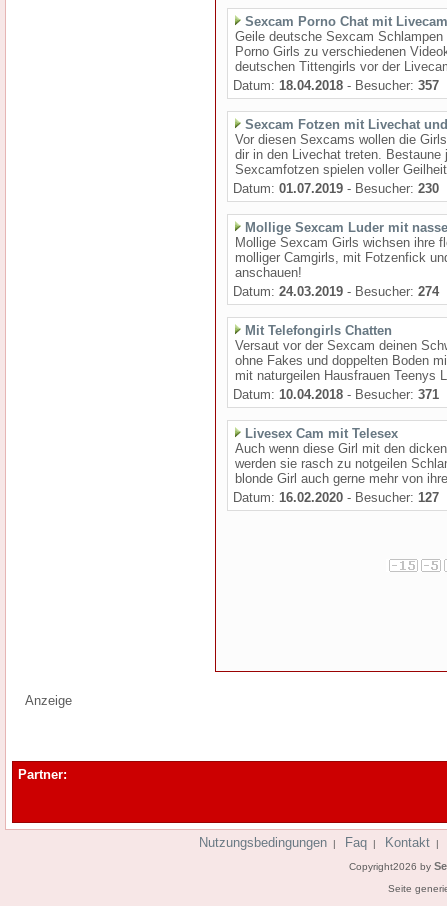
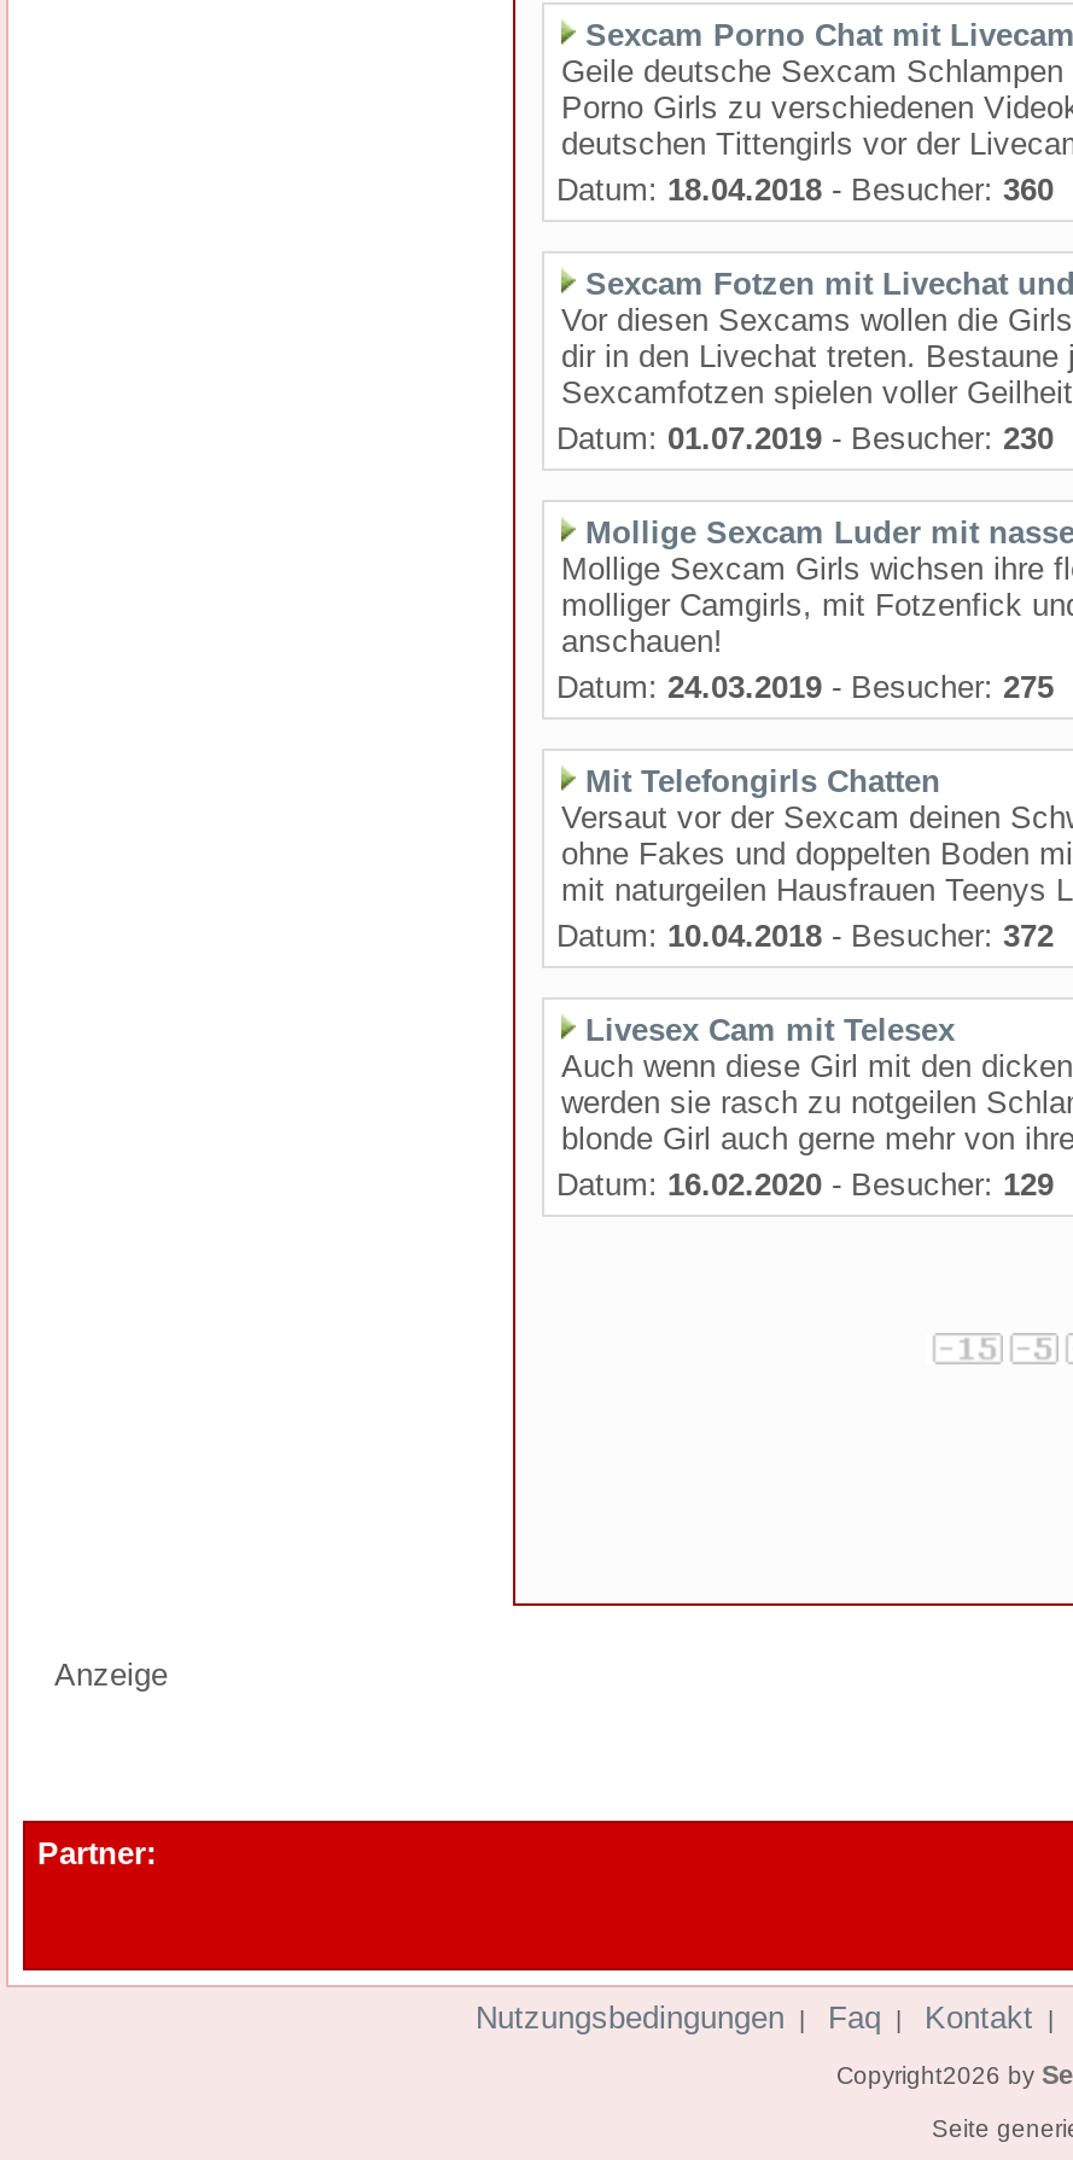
- Datum: 18.04.2018 - Besucher: 357
+ Datum: 18.04.2018 - Besucher: 360

- Datum: 24.03.2019 - Besucher: 274
+ Datum: 24.03.2019 - Besucher: 275

- Datum: 10.04.2018 - Besucher: 371
+ Datum: 10.04.2018 - Besucher: 372

- Datum: 16.02.2020 - Besucher: 127
+ Datum: 16.02.2020 - Besucher: 129
